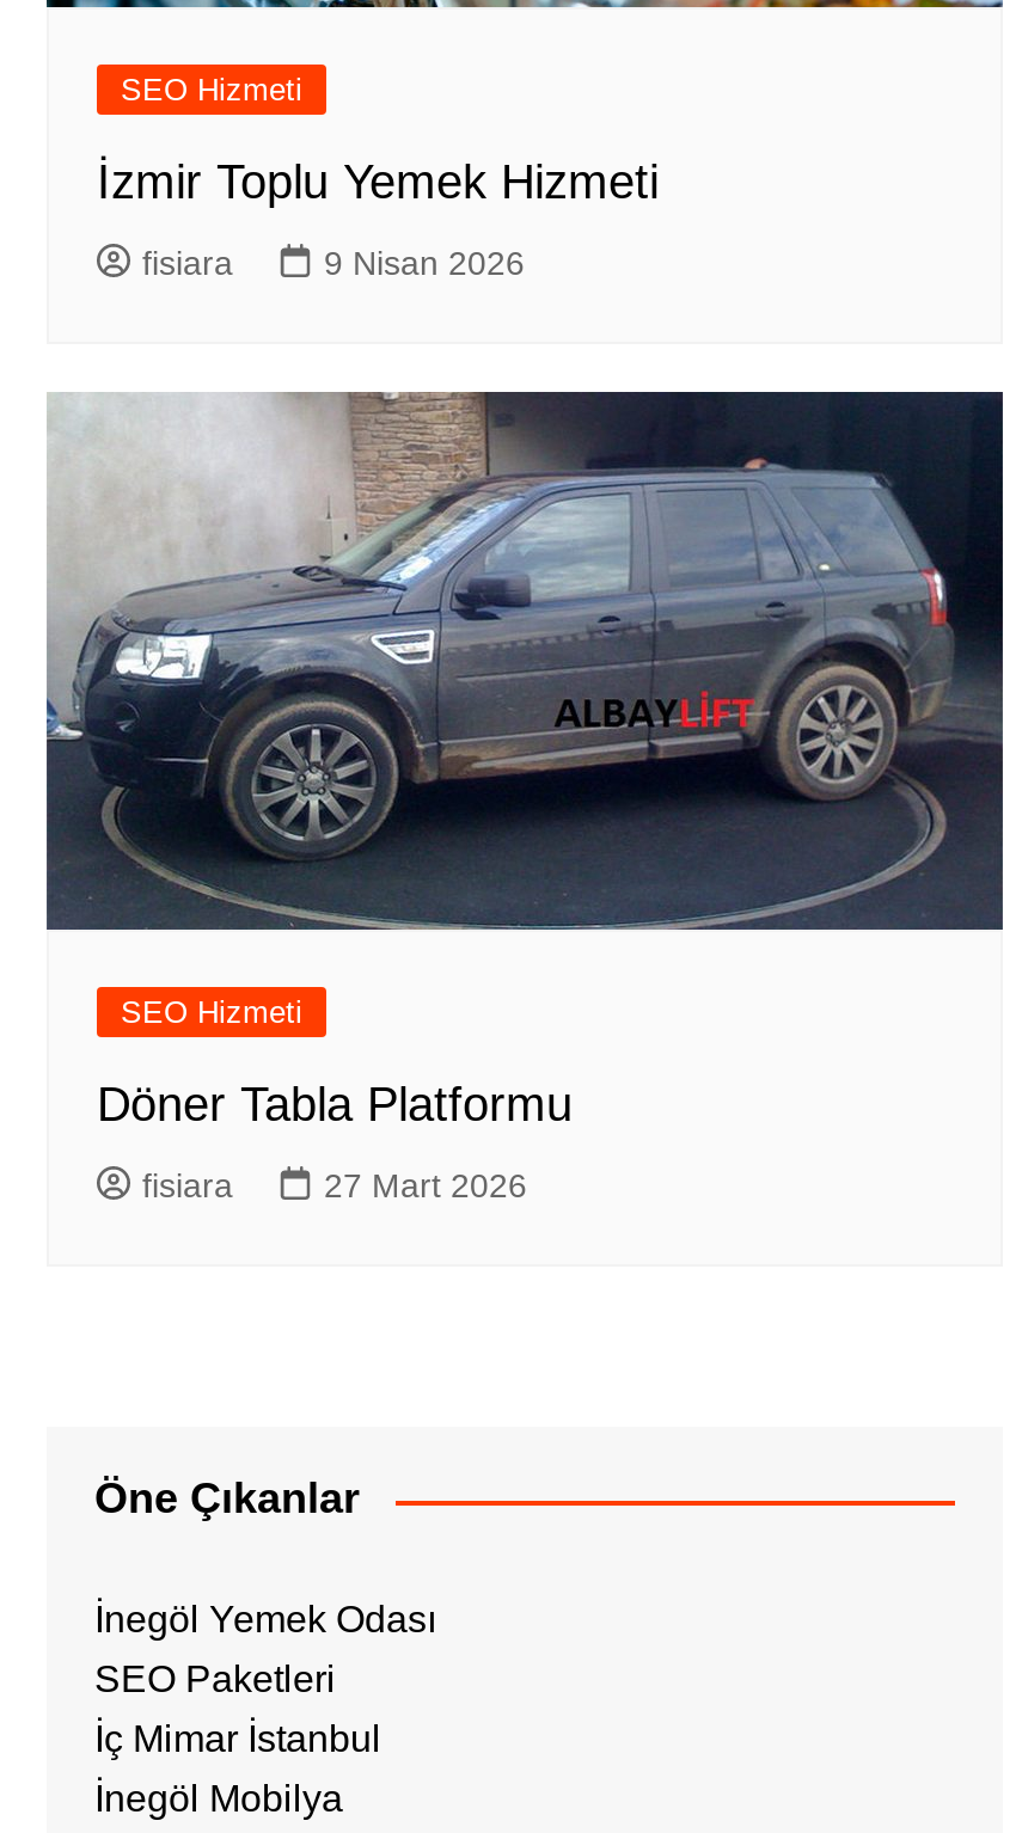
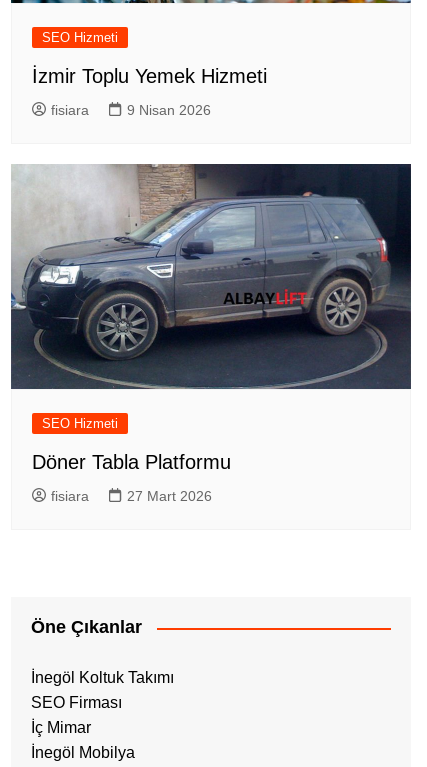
- İnegöl Yemek Odası
+ İnegöl Koltuk Takımı

- SEO Paketleri
+ SEO Firması

- İç Mimar İstanbul
+ İç Mimar
